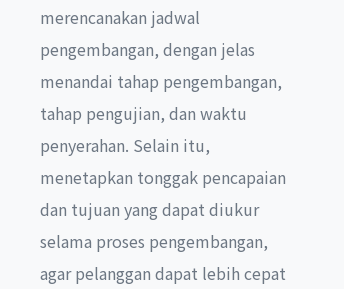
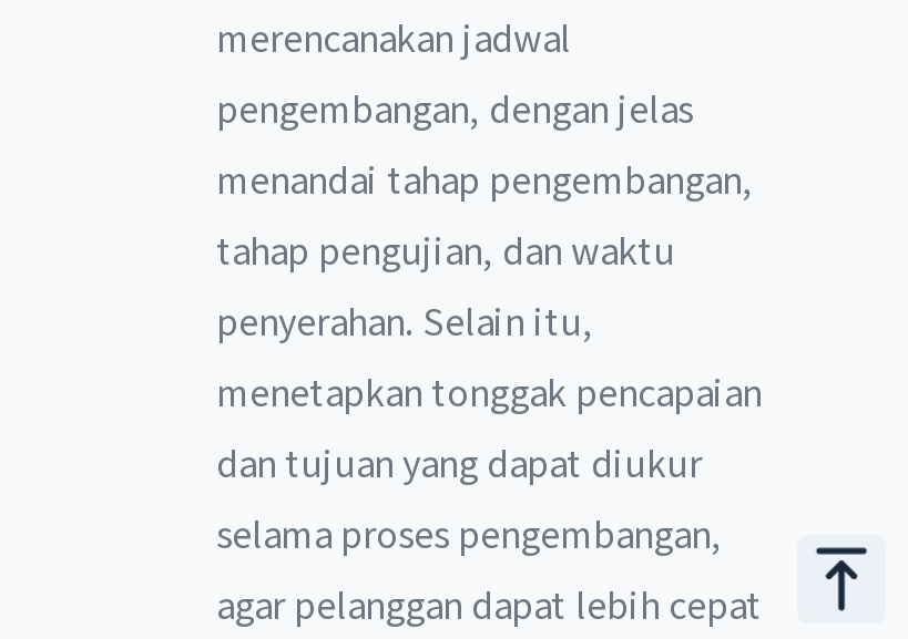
+ [image]
